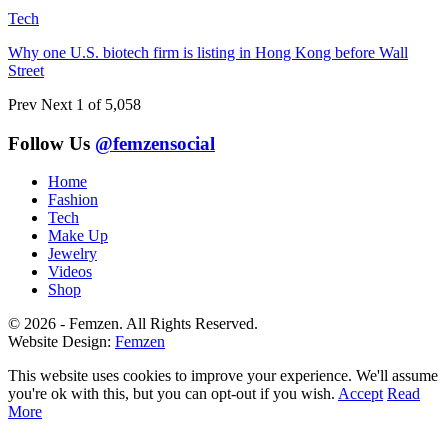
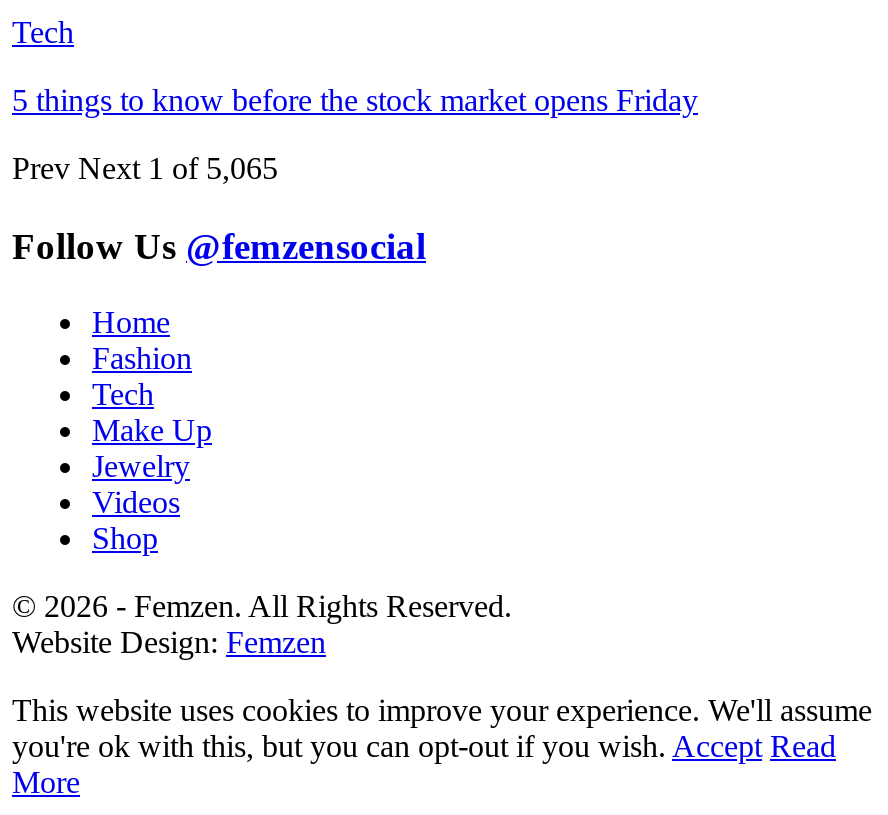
- Why one U.S. biotech firm is listing in Hong Kong before Wall
- Street
+ 5 things to know before the stock market opens Friday

- Prev Next 1 of 5,058
+ Prev Next 1 of 5,065
